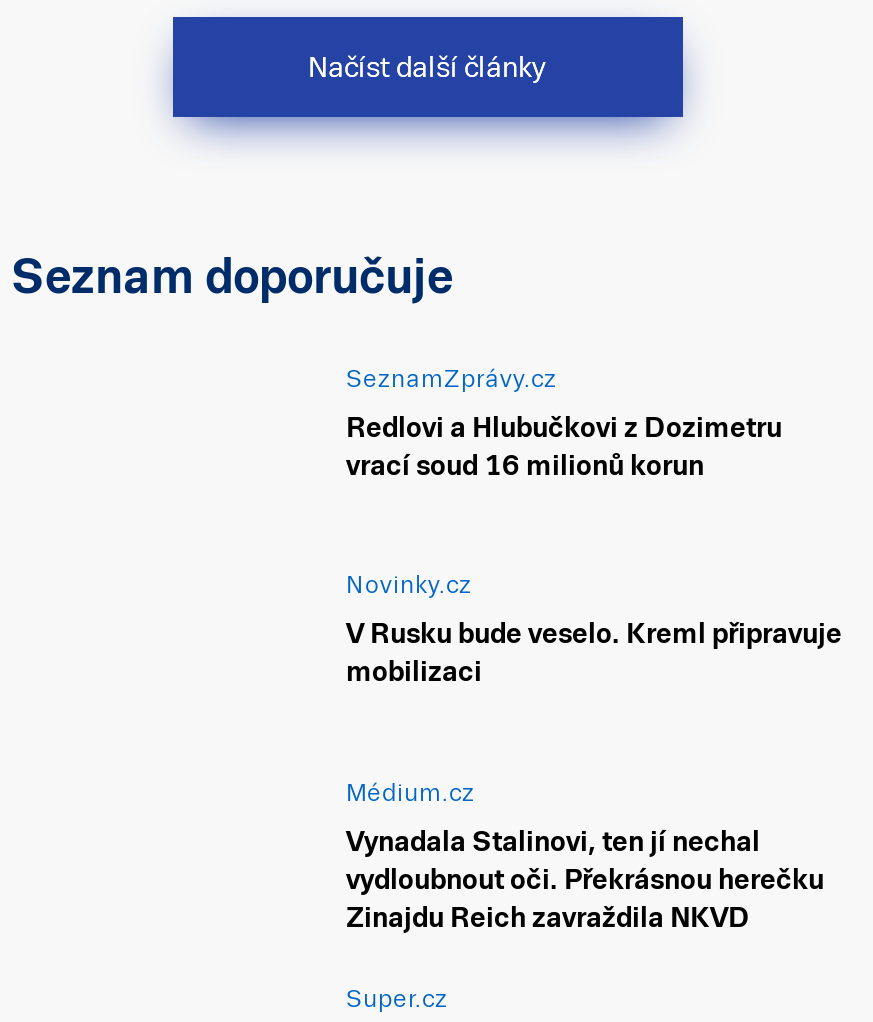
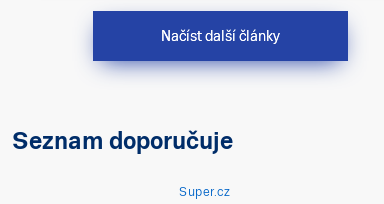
- SeznamZprávy.cz
- Redlovi a Hlubučkovi z Dozimetru
- vrací soud 16 milionů korun

- Novinky.cz
- V Rusku bude veselo. Kreml připravuje
- mobilizaci

- Médium.cz
- Vynadala Stalinovi, ten jí nechal
- vydloubnout oči. Překrásnou herečku
- Zinajdu Reich zavraždila NKVD
